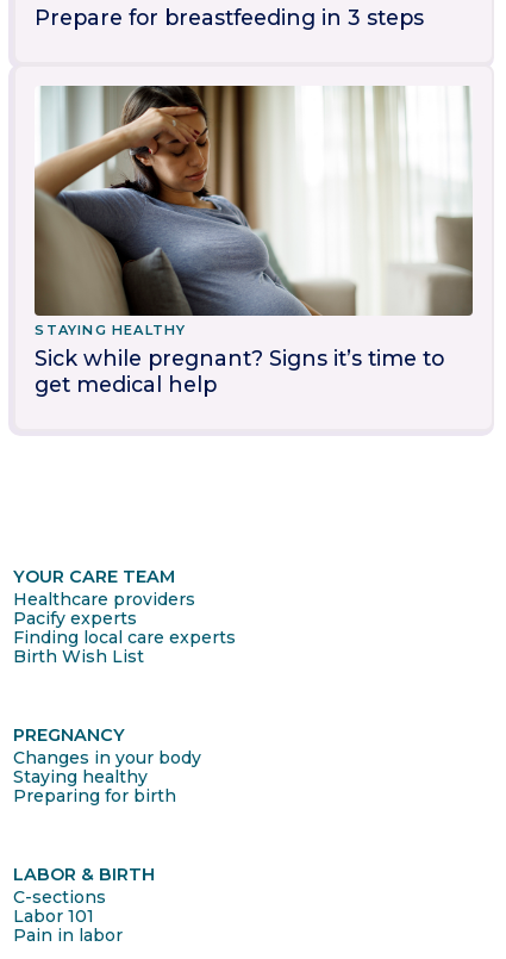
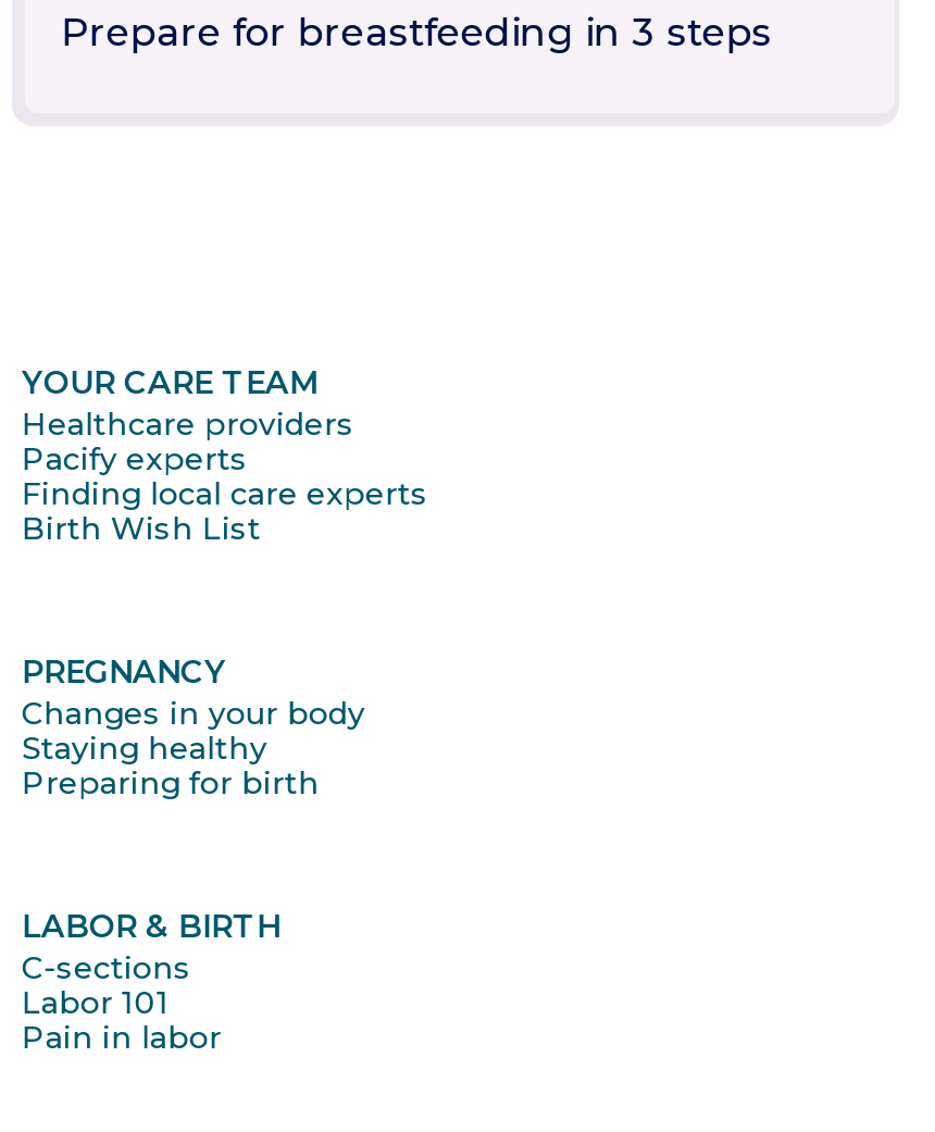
- [image]
- STAYING HEALTHY
- Sick while pregnant? Signs it’s time to
- get medical help
